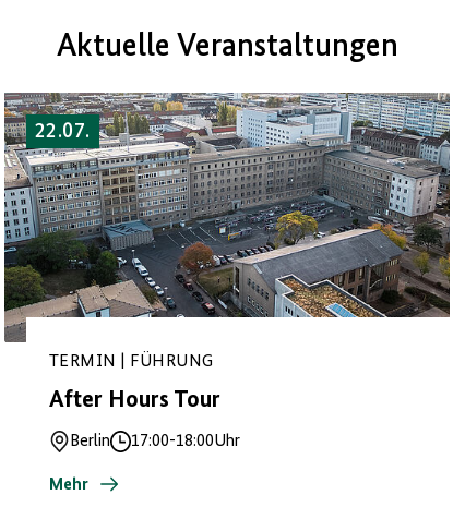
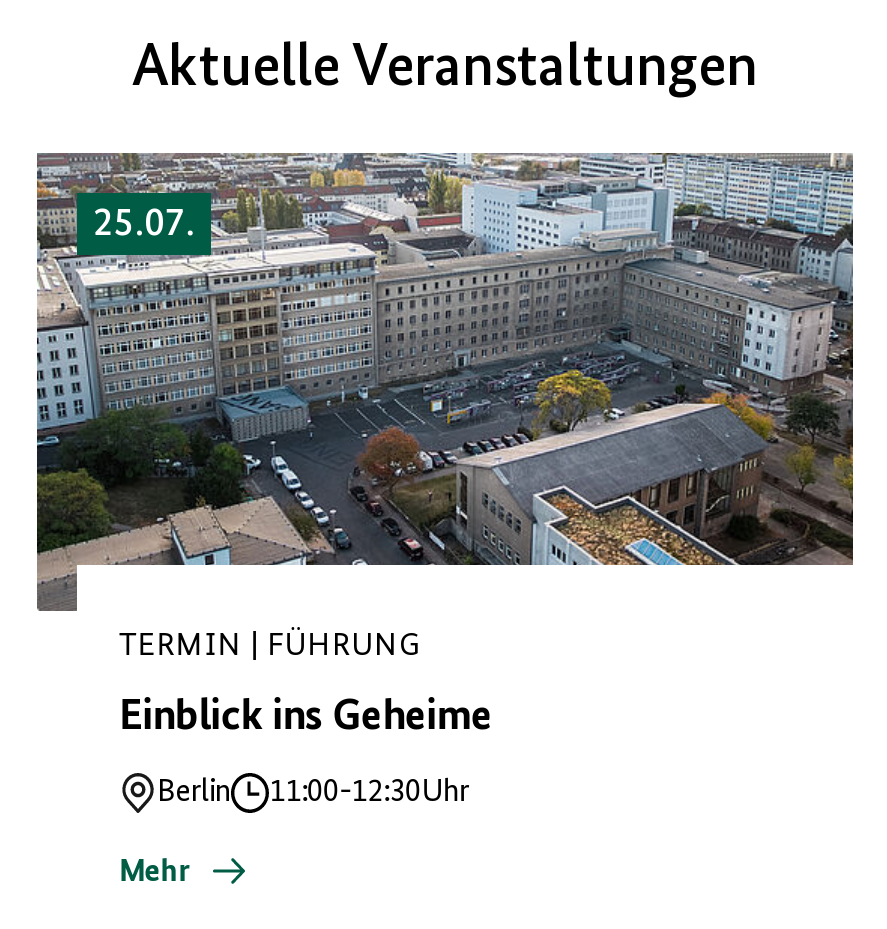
- 22.07.
+ 25.07.

- After Hours Tour
+ Einblick ins Geheime

- Berlin 17:00-18:00Uhr
+ Berlin 11:00-12:30Uhr
